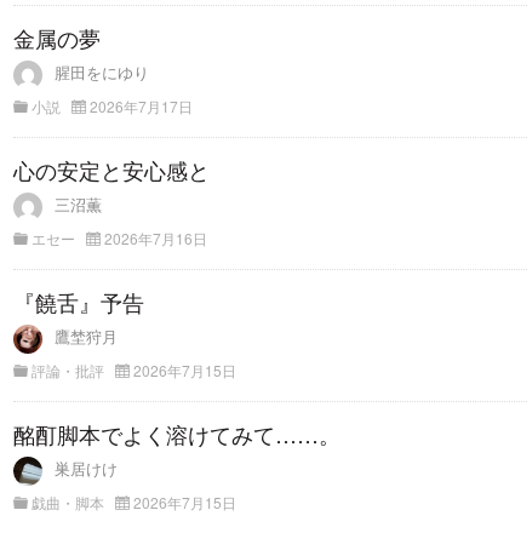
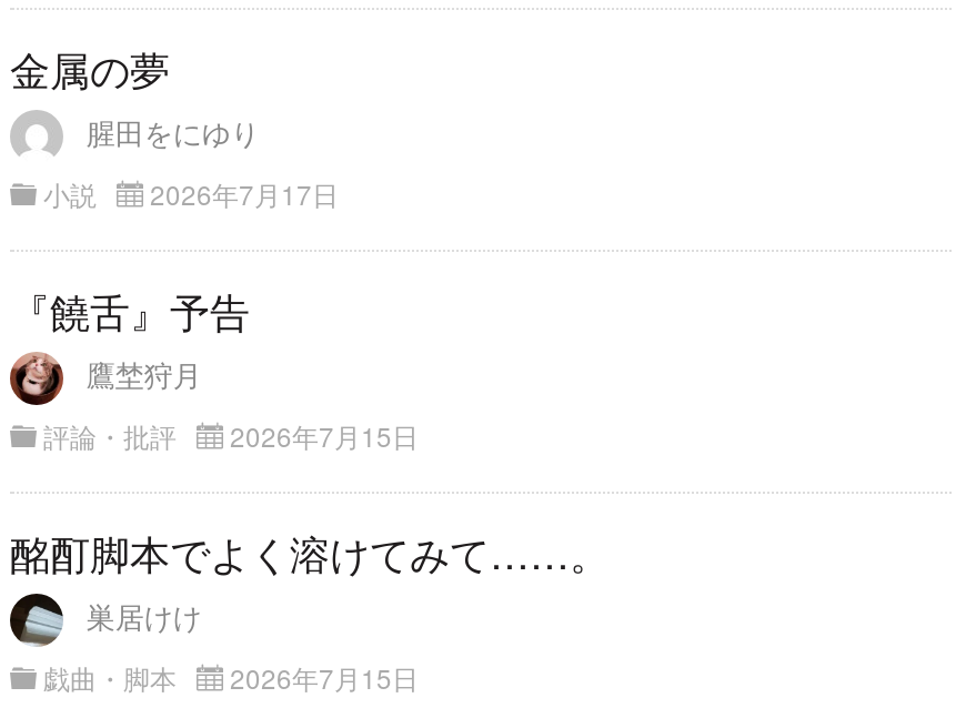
- 心の安定と安心感と
- 三沼薫
- エセー
- 2026年7月16日
